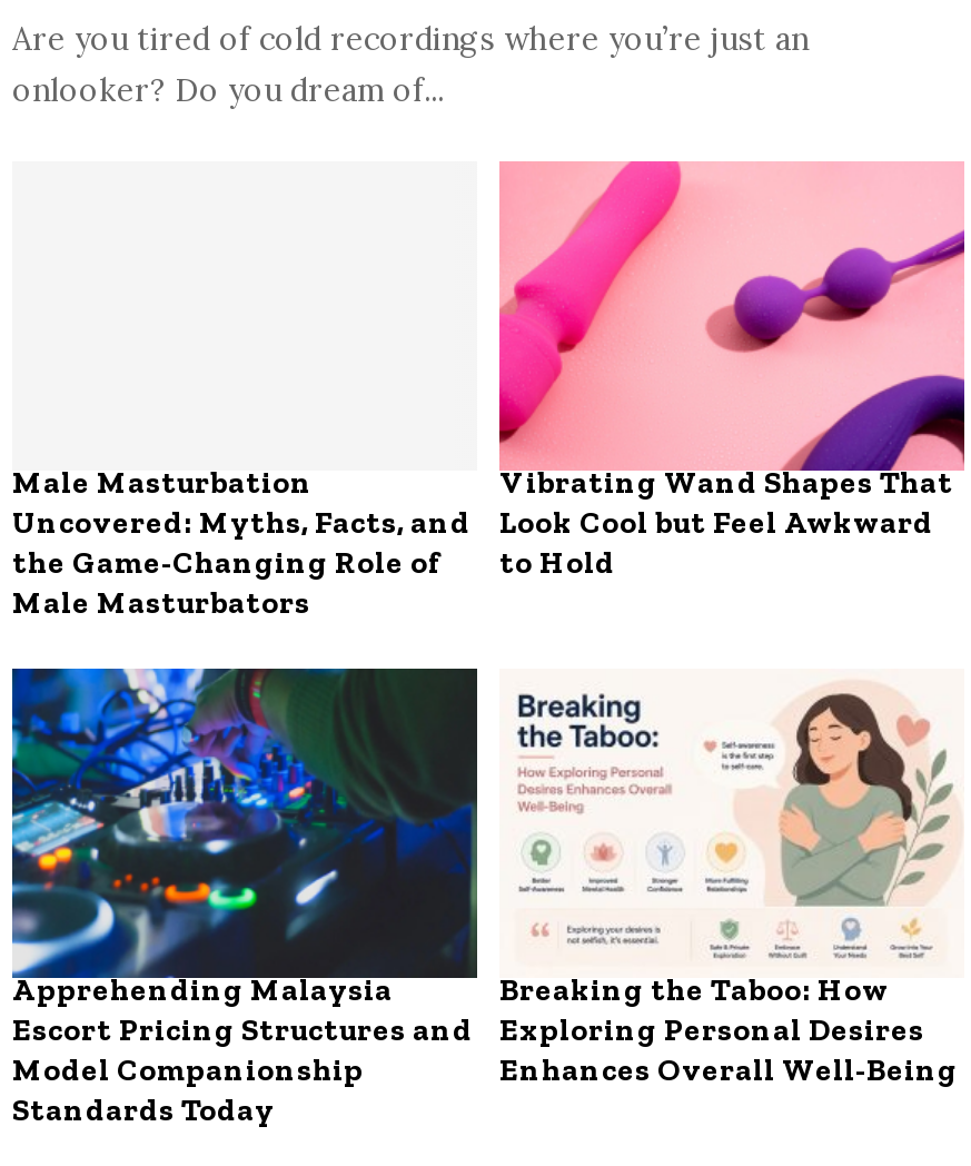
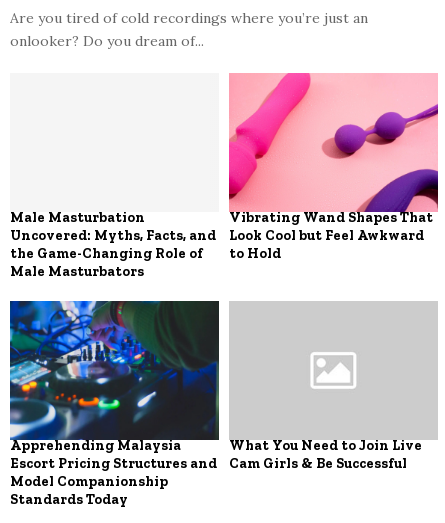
- [image]

- Breaking the Taboo: How
- Exploring Personal Desires
- Enhances Overall Well-Being
+ What You Need to Join Live
+ Cam Girls & Be Successful
